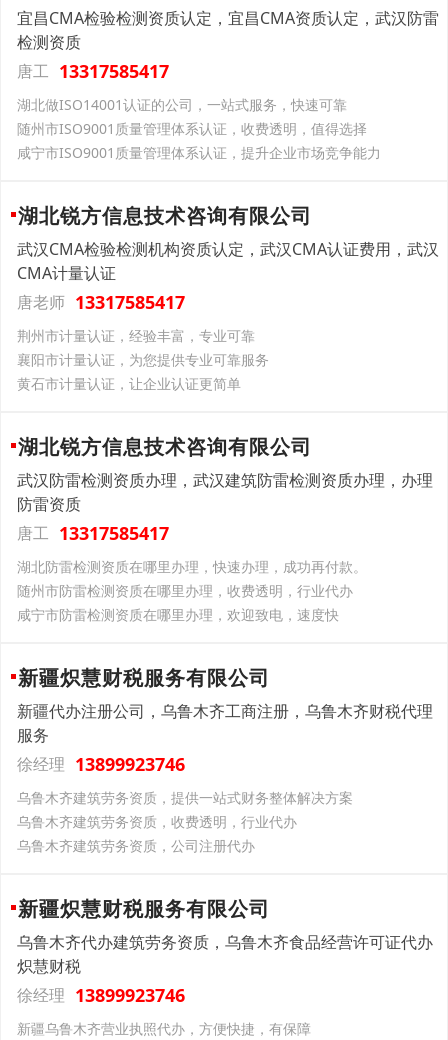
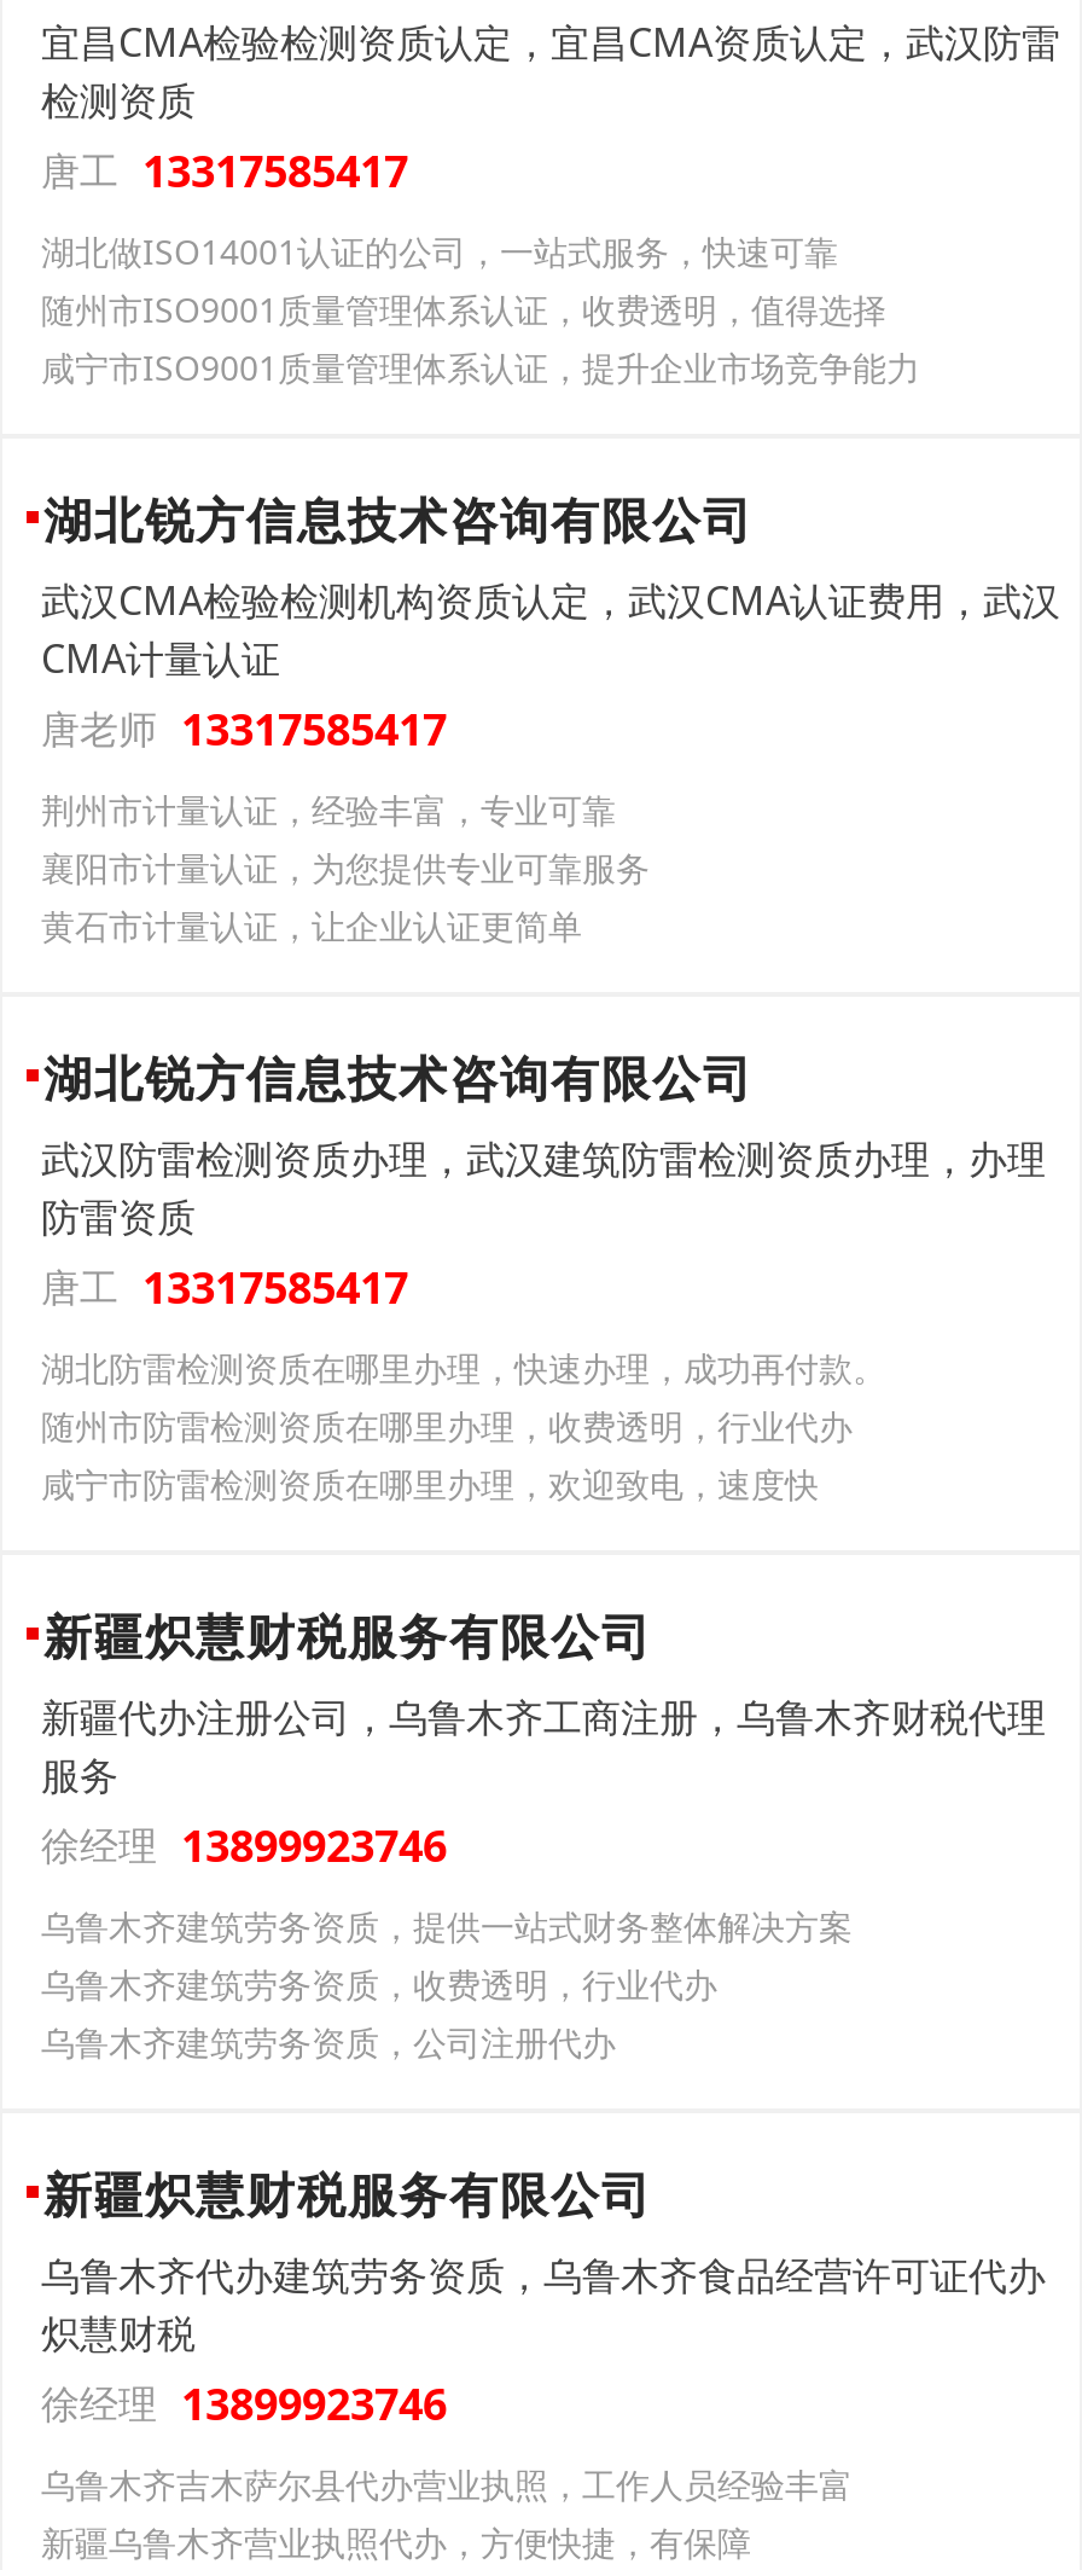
+ 乌鲁木齐吉木萨尔县代办营业执照，工作人员经验丰富
